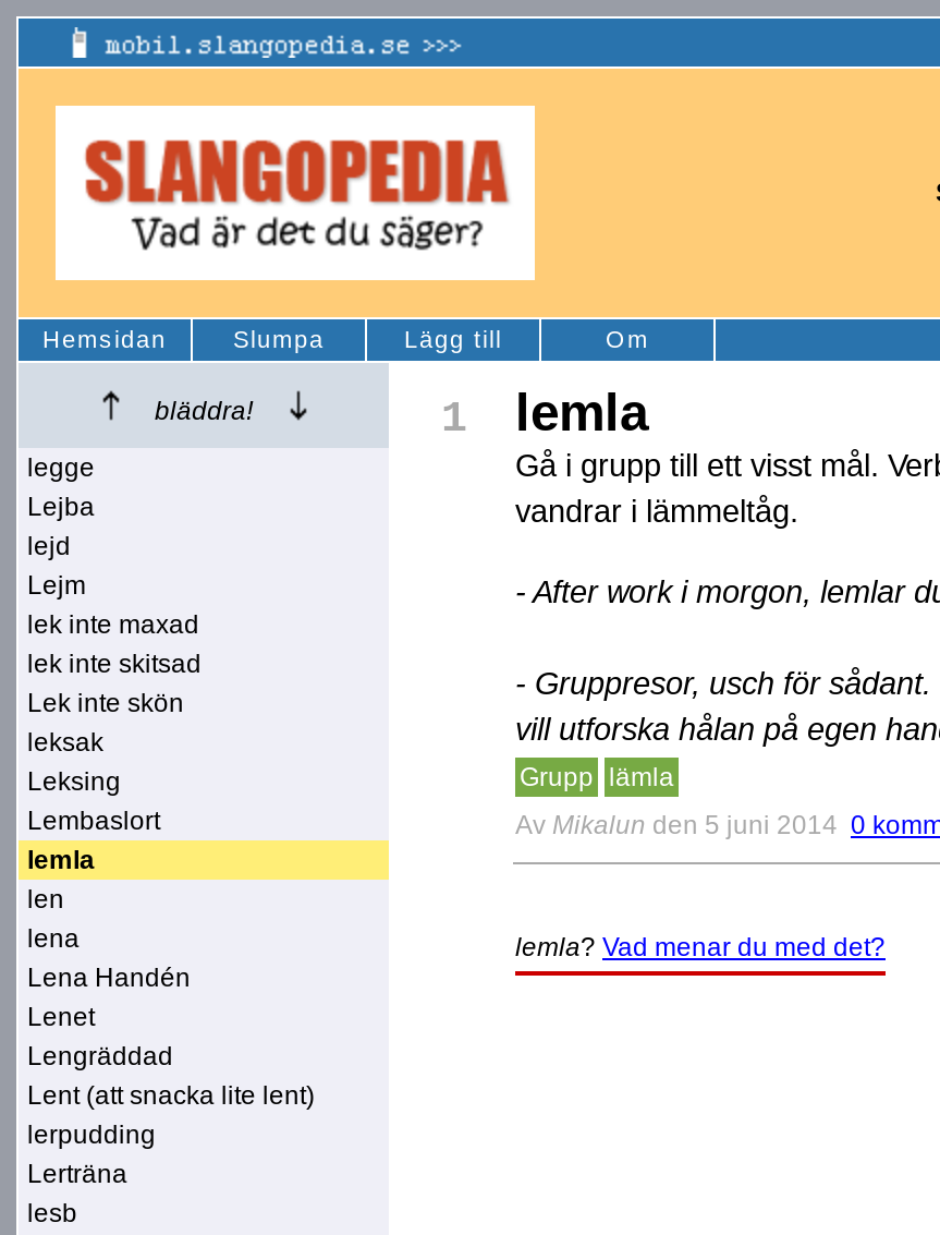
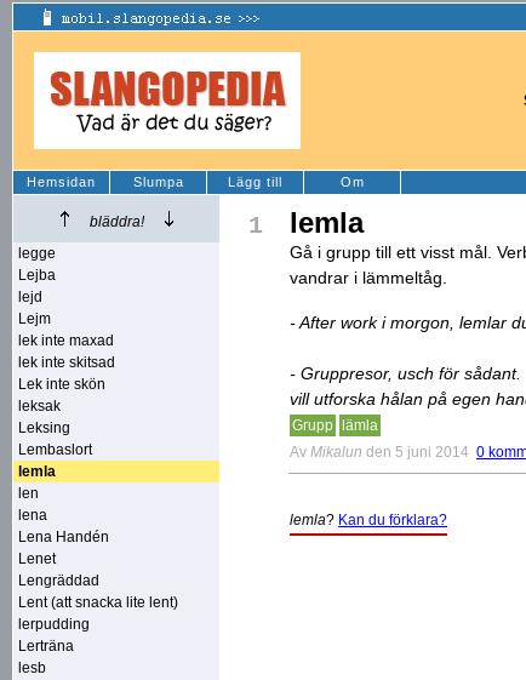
- lemla? Vad menar du med det?
+ lemla? Kan du förklara?
